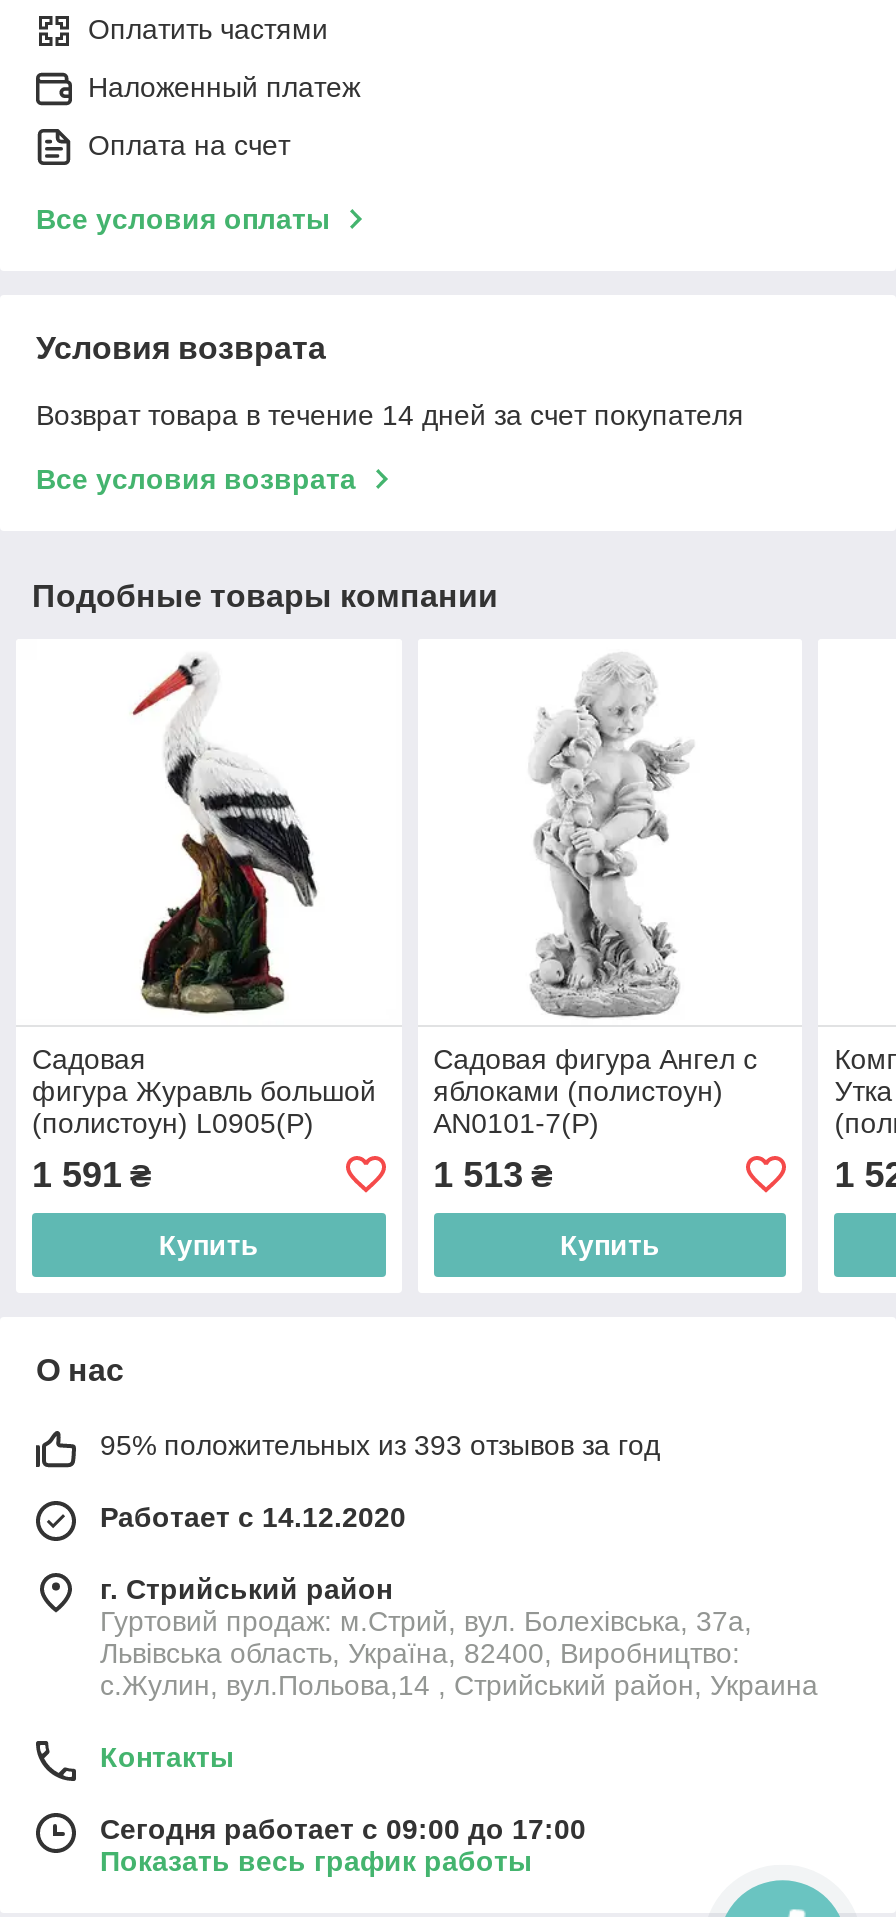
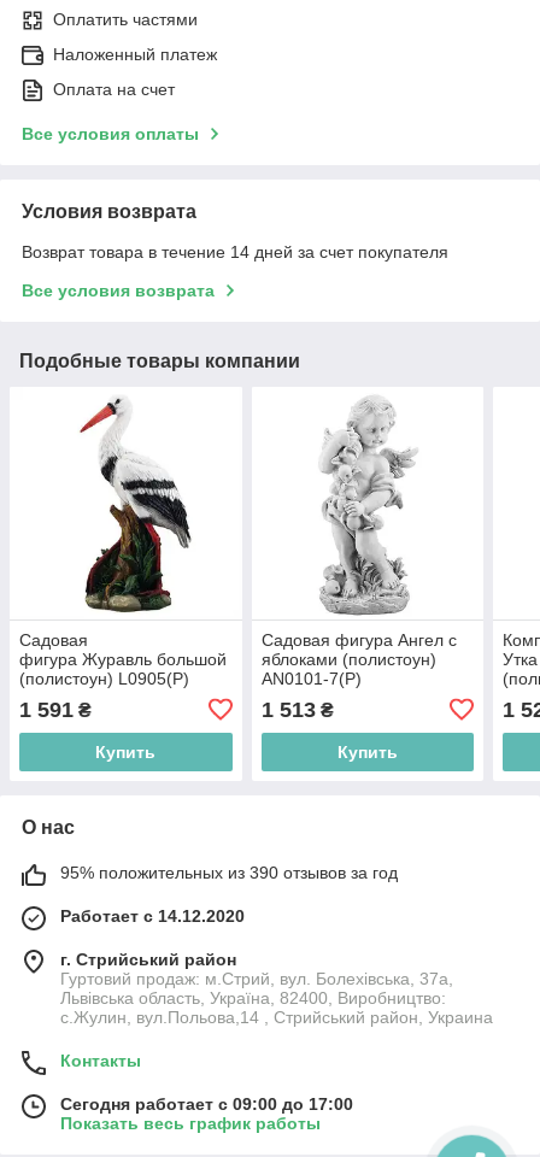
- 95% положительных из 393 отзывов за год
+ 95% положительных из 390 отзывов за год
